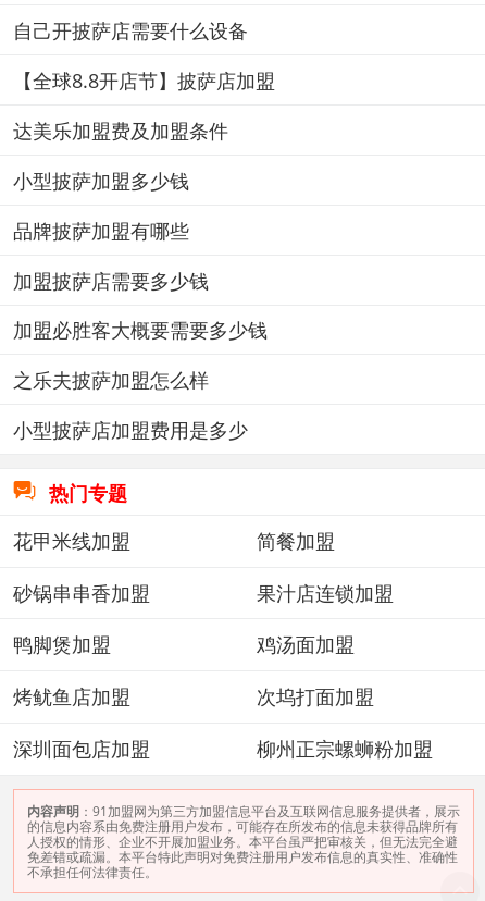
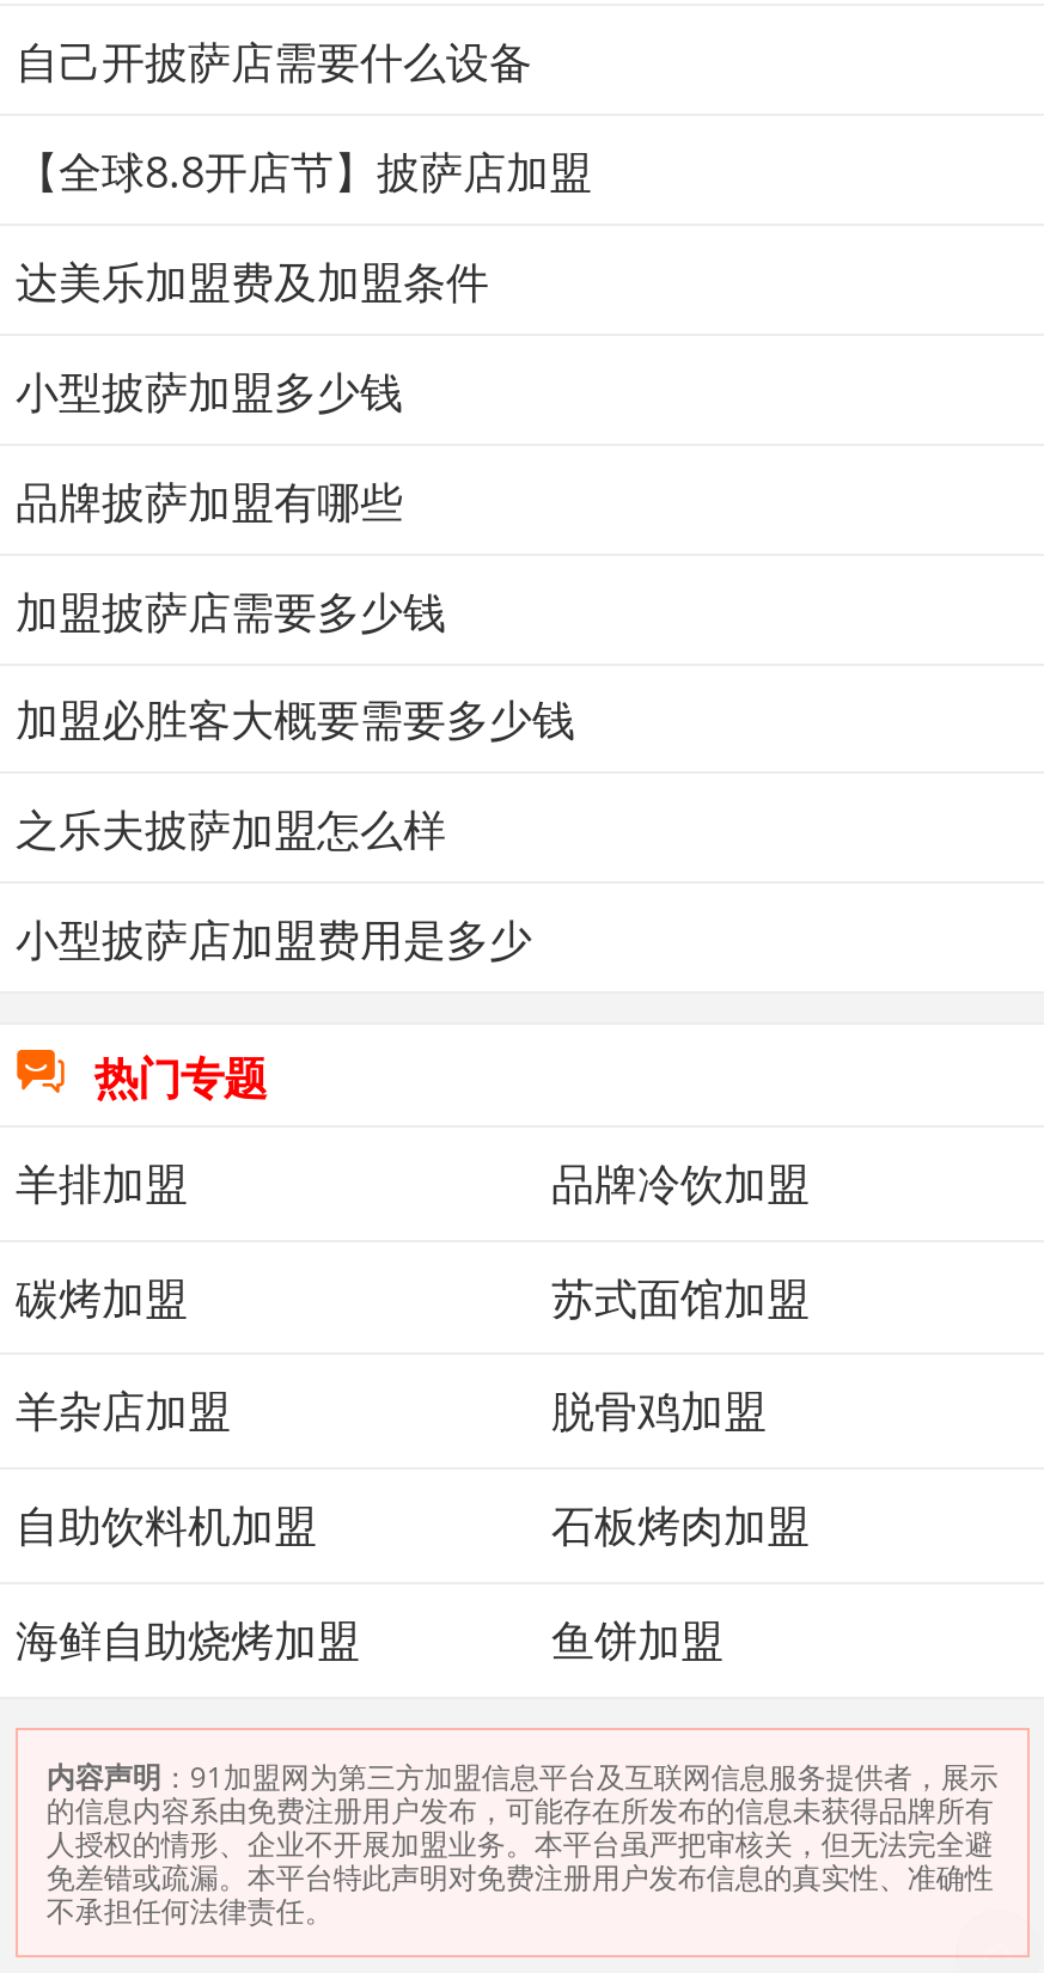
- 花甲米线加盟
- 简餐加盟
+ 羊排加盟
+ 品牌冷饮加盟

- 砂锅串串香加盟
- 果汁店连锁加盟
+ 碳烤加盟
+ 苏式面馆加盟

- 鸭脚煲加盟
- 鸡汤面加盟
+ 羊杂店加盟
+ 脱骨鸡加盟

- 烤鱿鱼店加盟
- 次坞打面加盟
+ 自助饮料机加盟
+ 石板烤肉加盟

- 深圳面包店加盟
- 柳州正宗螺蛳粉加盟
+ 海鲜自助烧烤加盟
+ 鱼饼加盟
